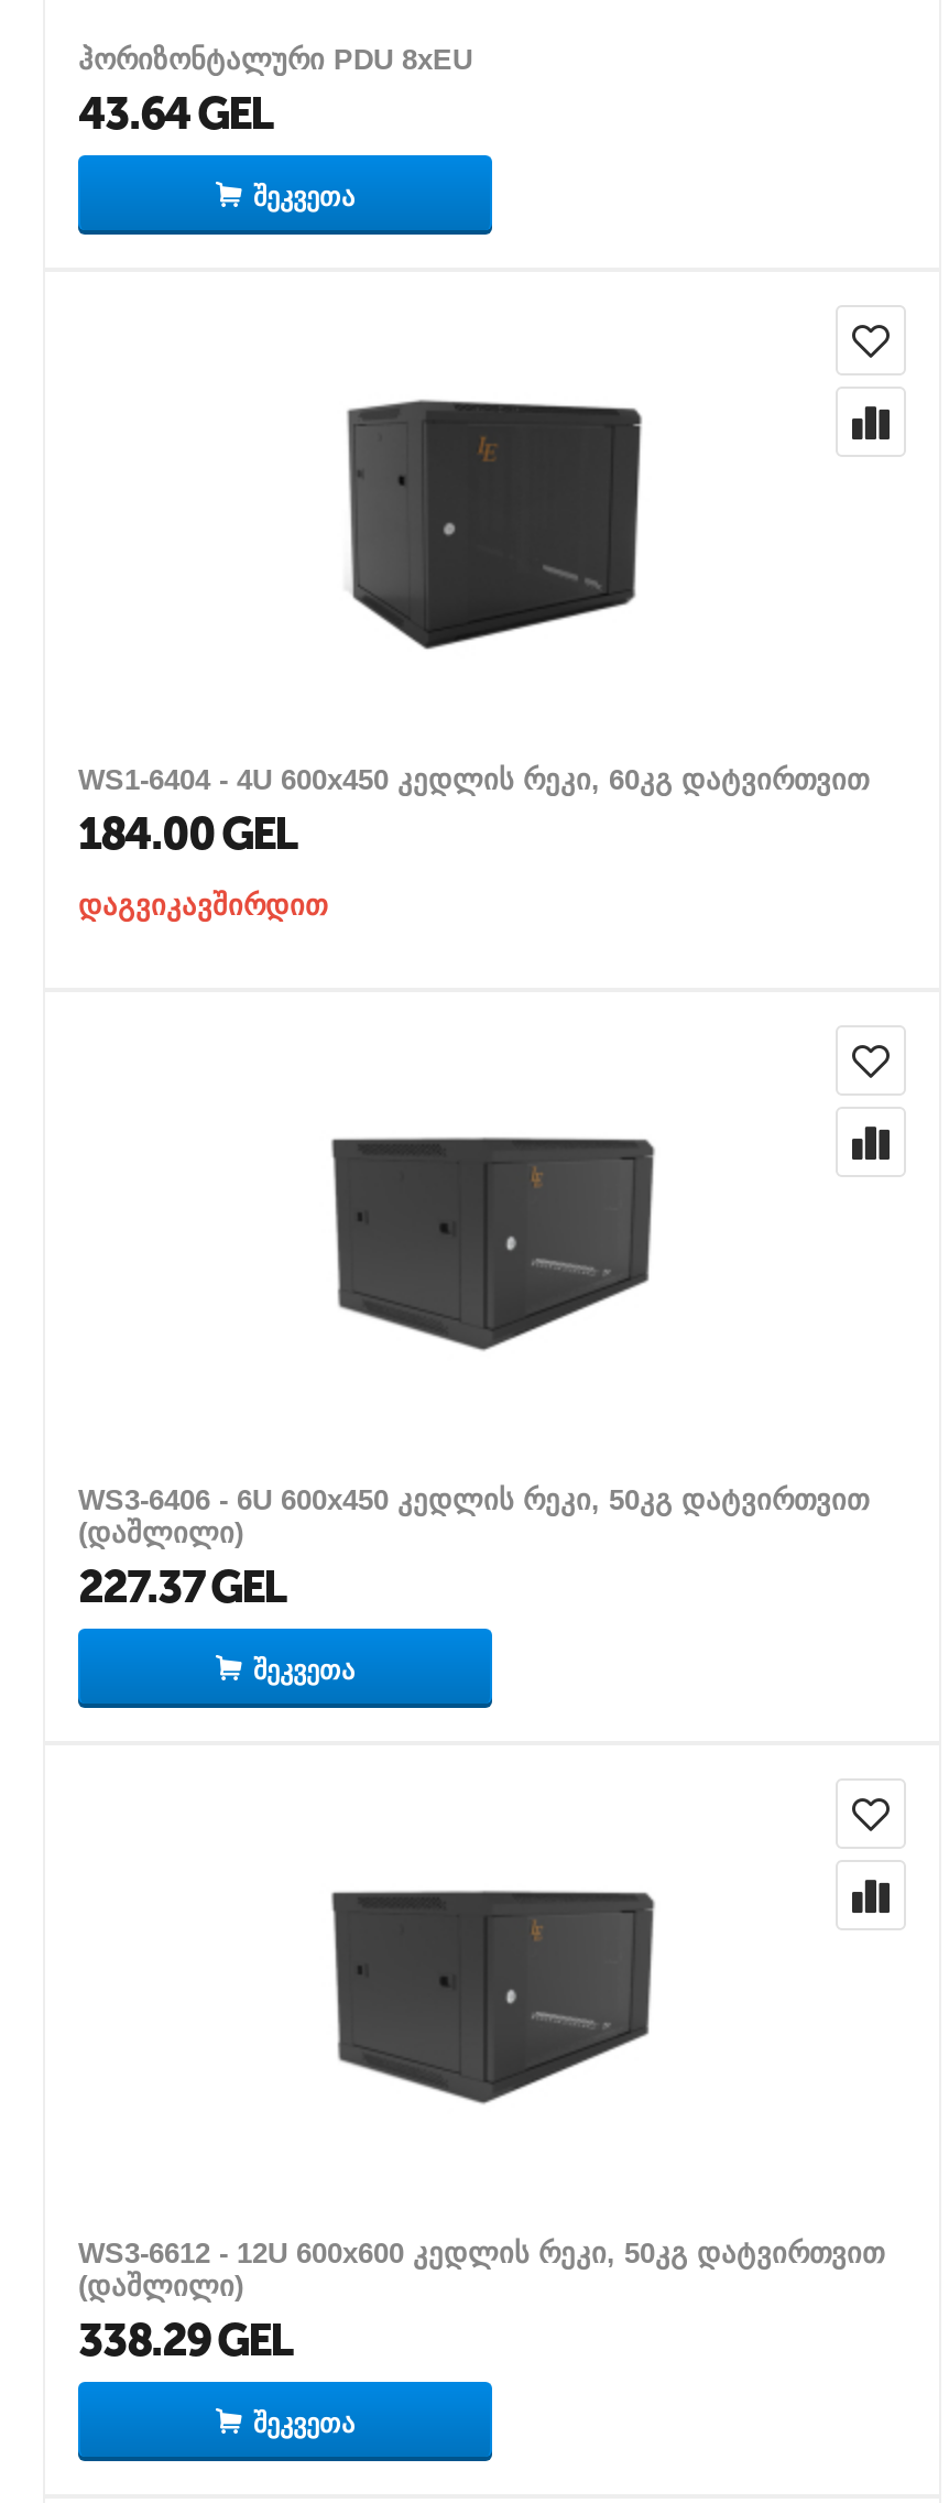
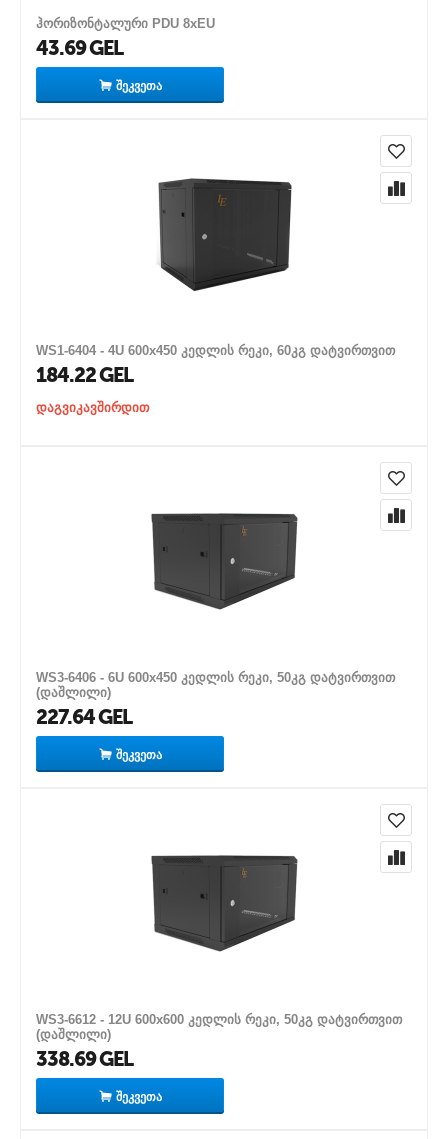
- 43.64 GEL
+ 43.69 GEL

- 184.00 GEL
+ 184.22 GEL

- 227.37 GEL
+ 227.64 GEL

- 338.29 GEL
+ 338.69 GEL
